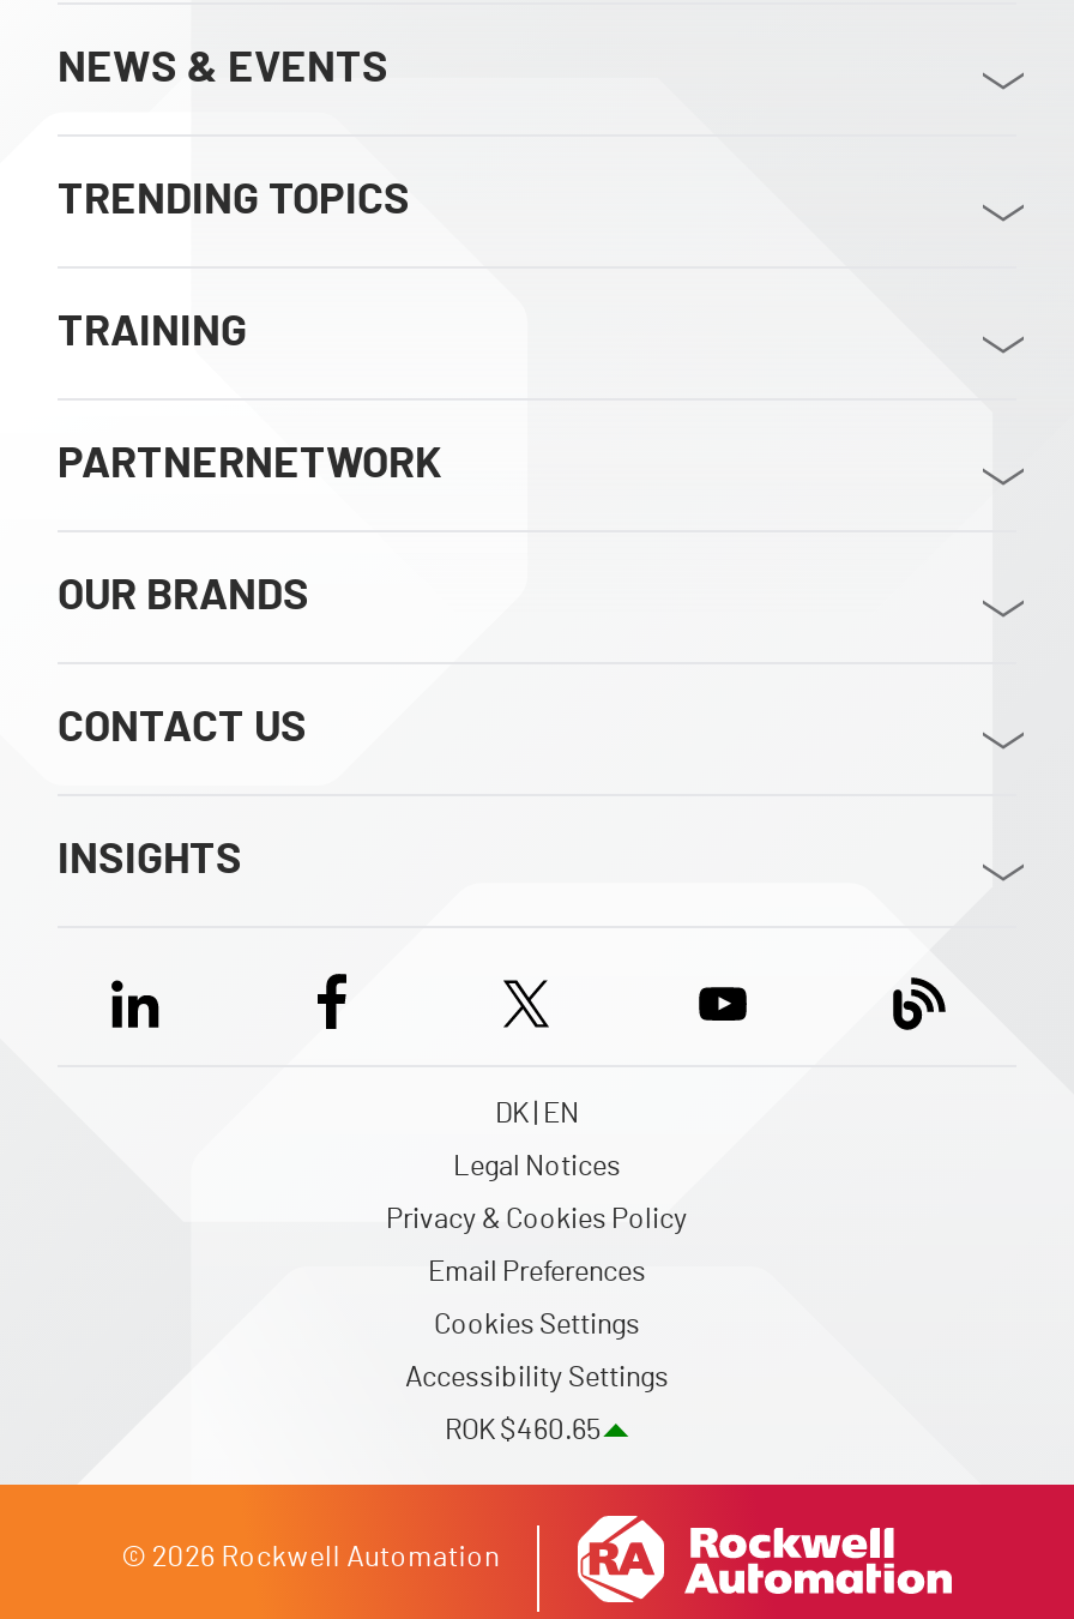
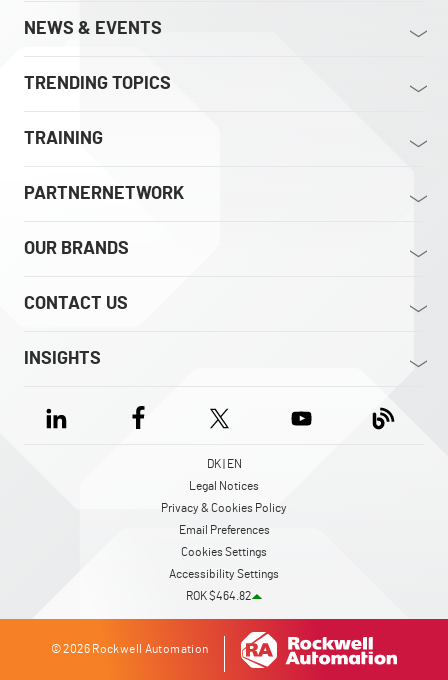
- ROK $460.65
+ ROK $464.82
